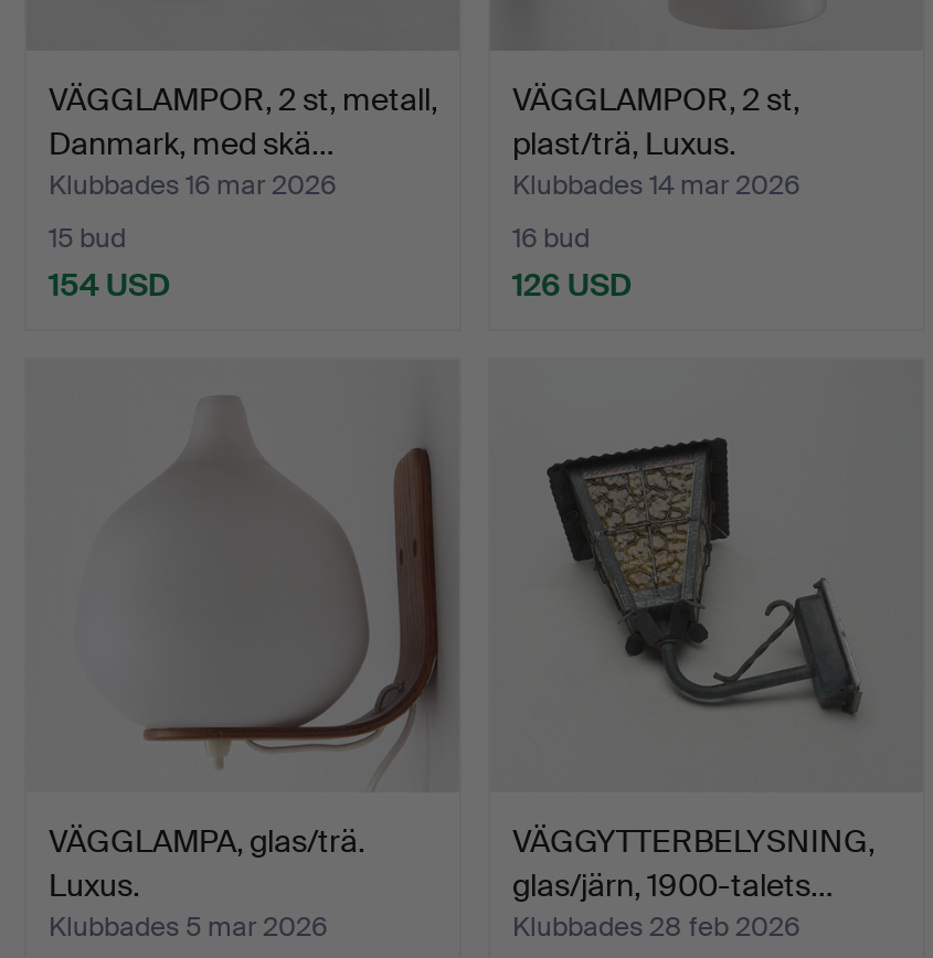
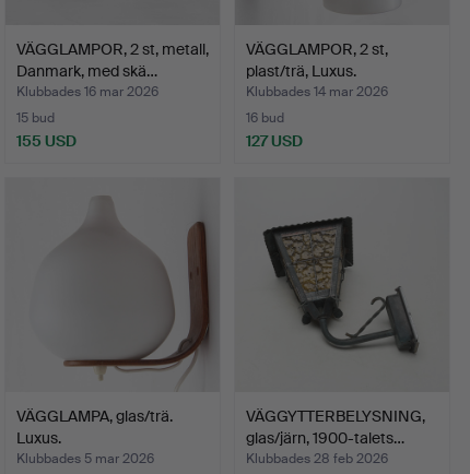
- 154 USD
+ 155 USD

- 126 USD
+ 127 USD
